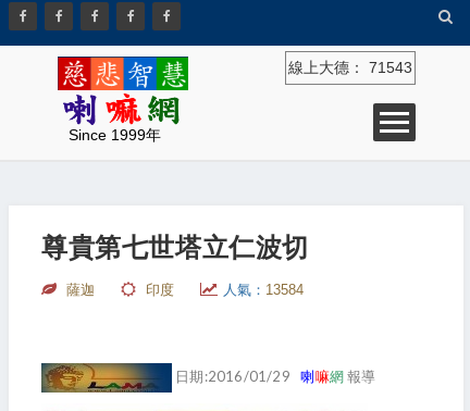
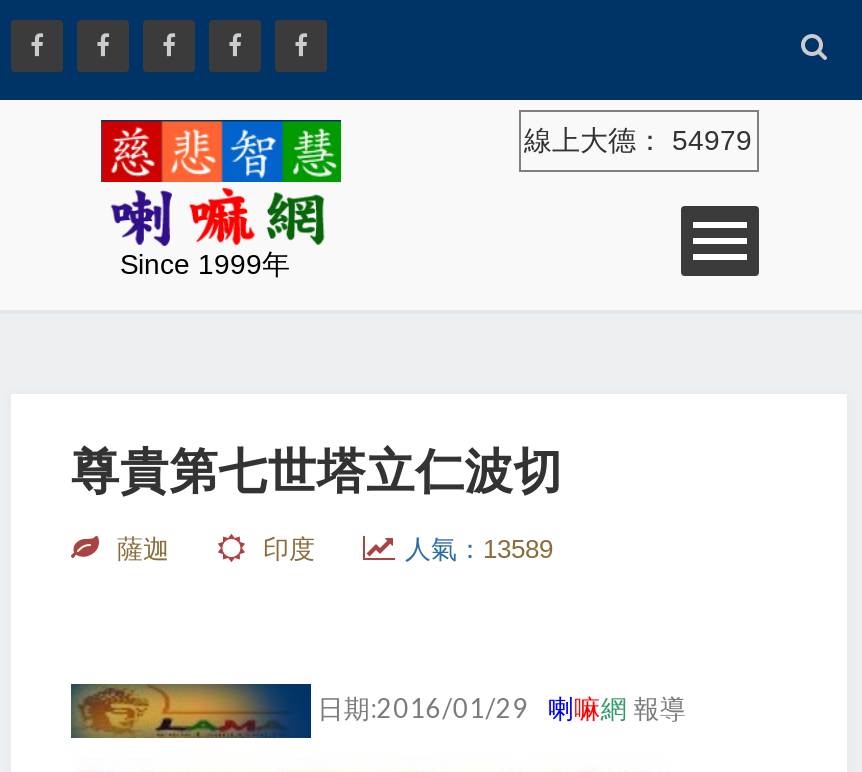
- 線上大德：71543
+ 線上大德：54979

- 人氣：13584
+ 人氣：13589
